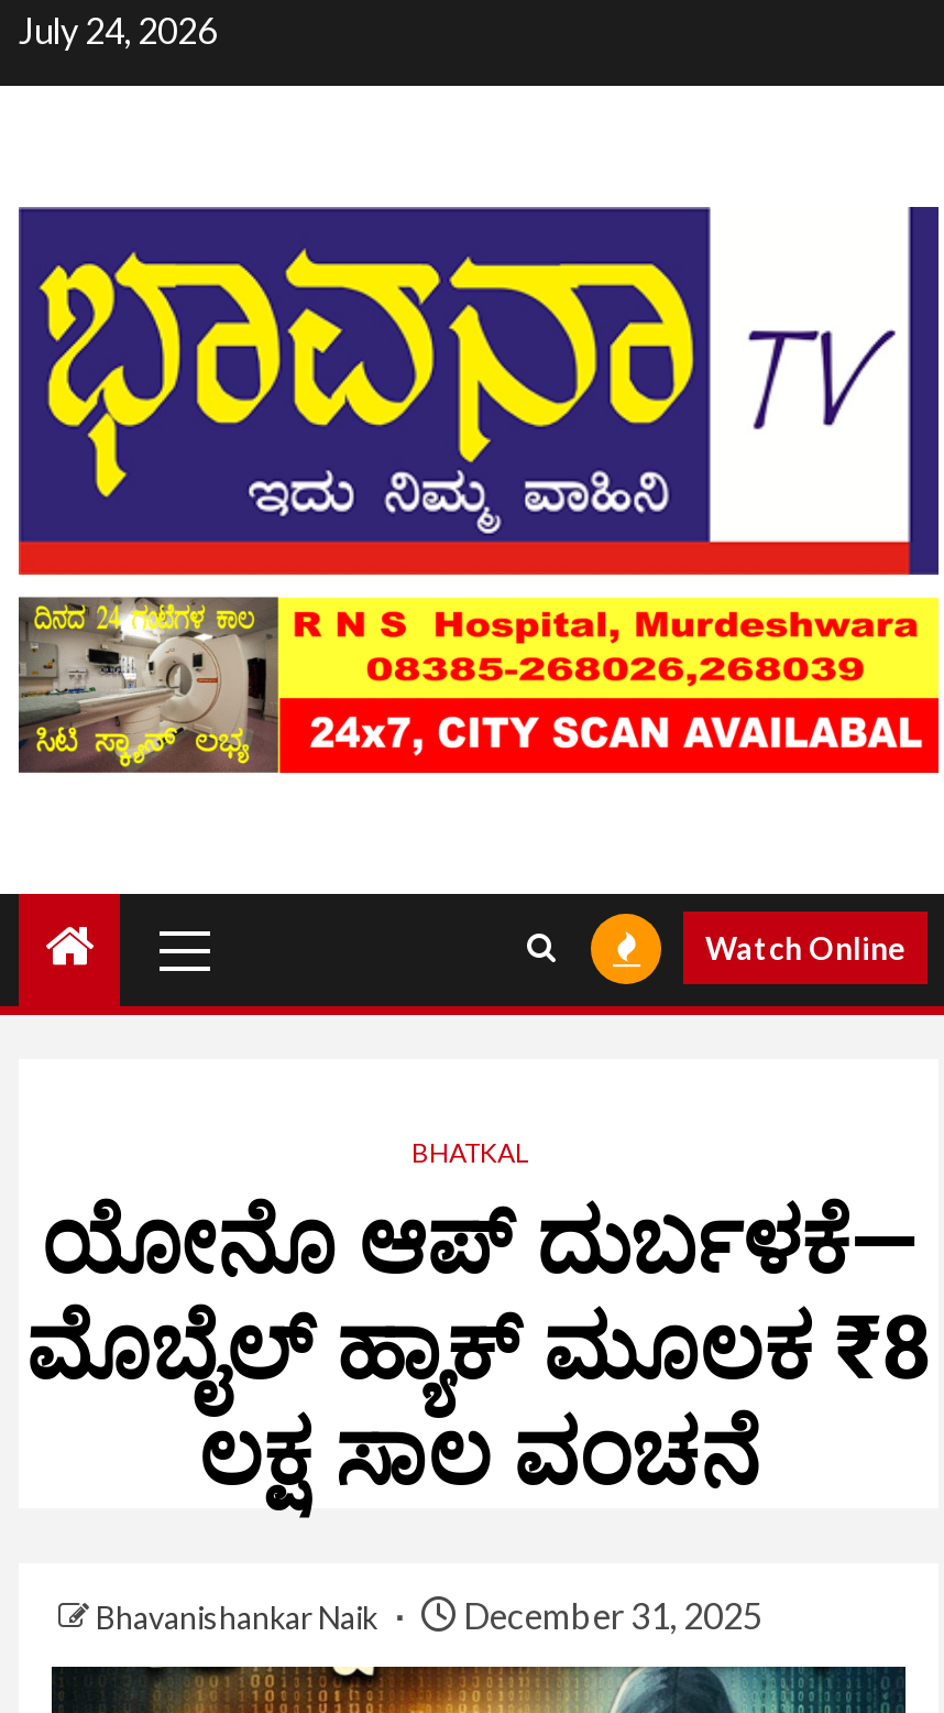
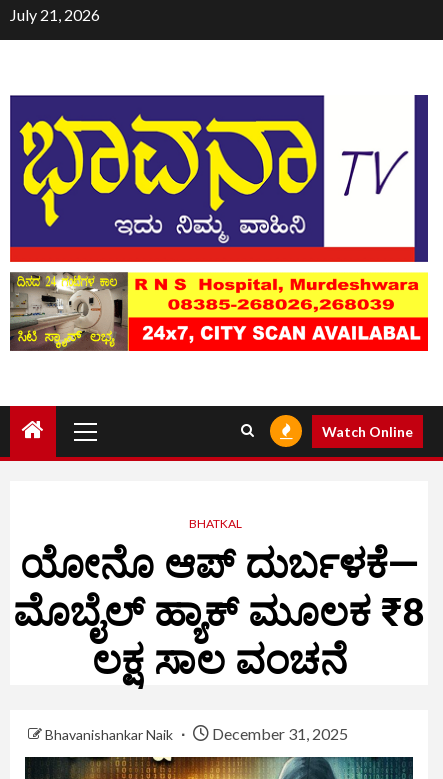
- July 24, 2026
+ July 21, 2026
